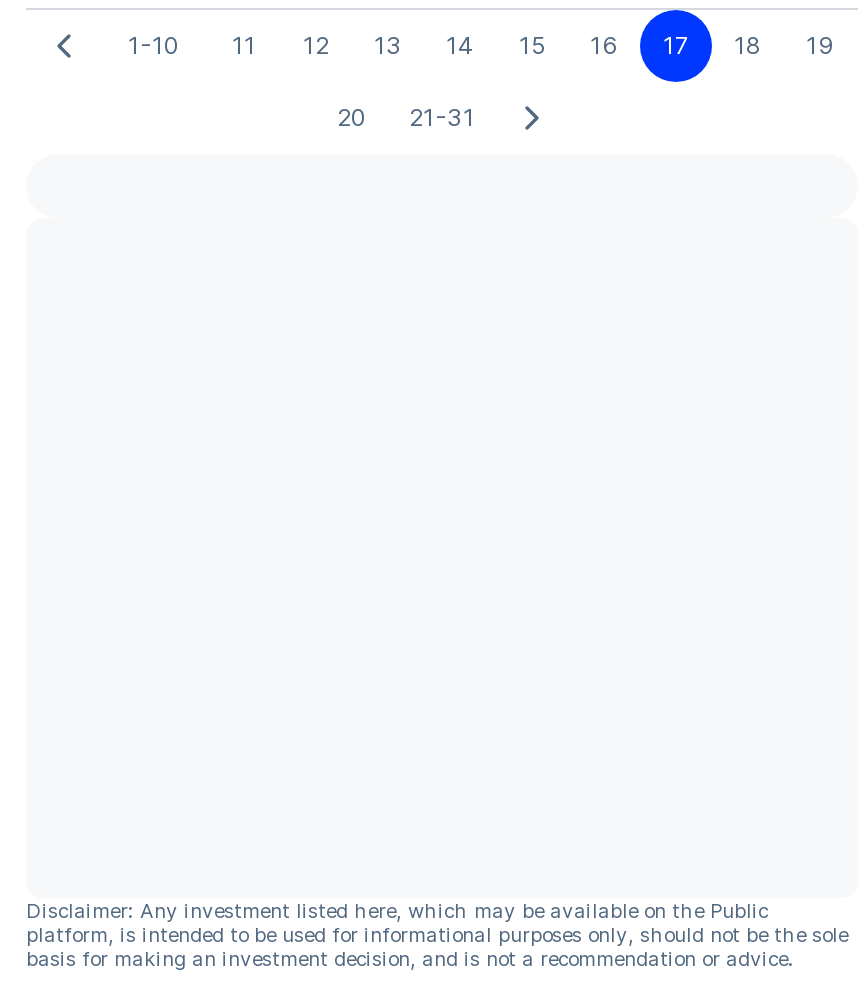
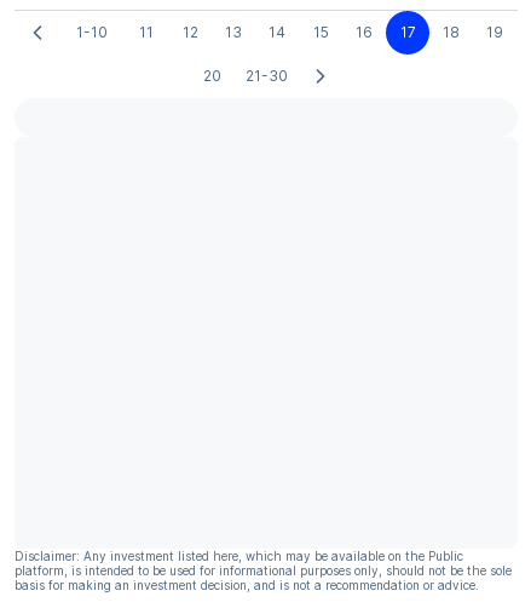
- 20 21-31
+ 20 21-30
